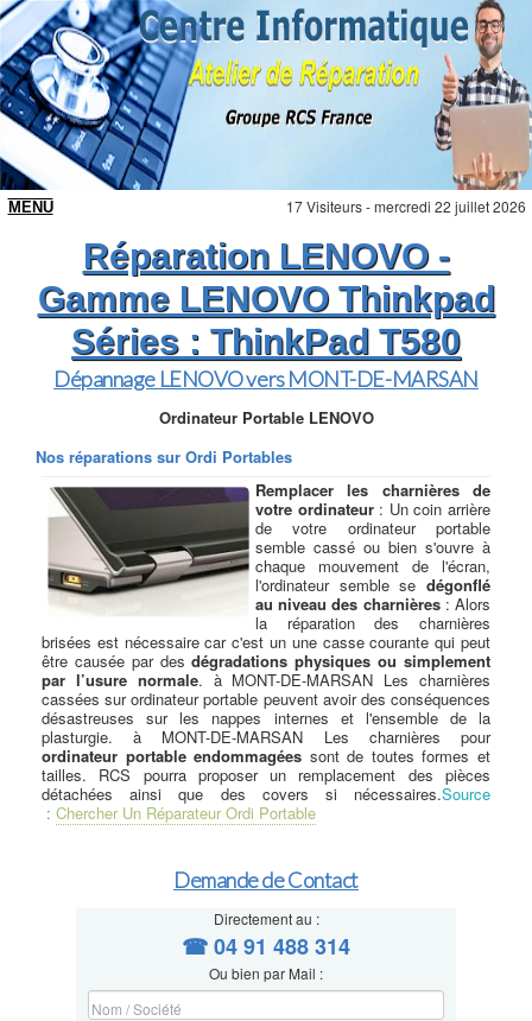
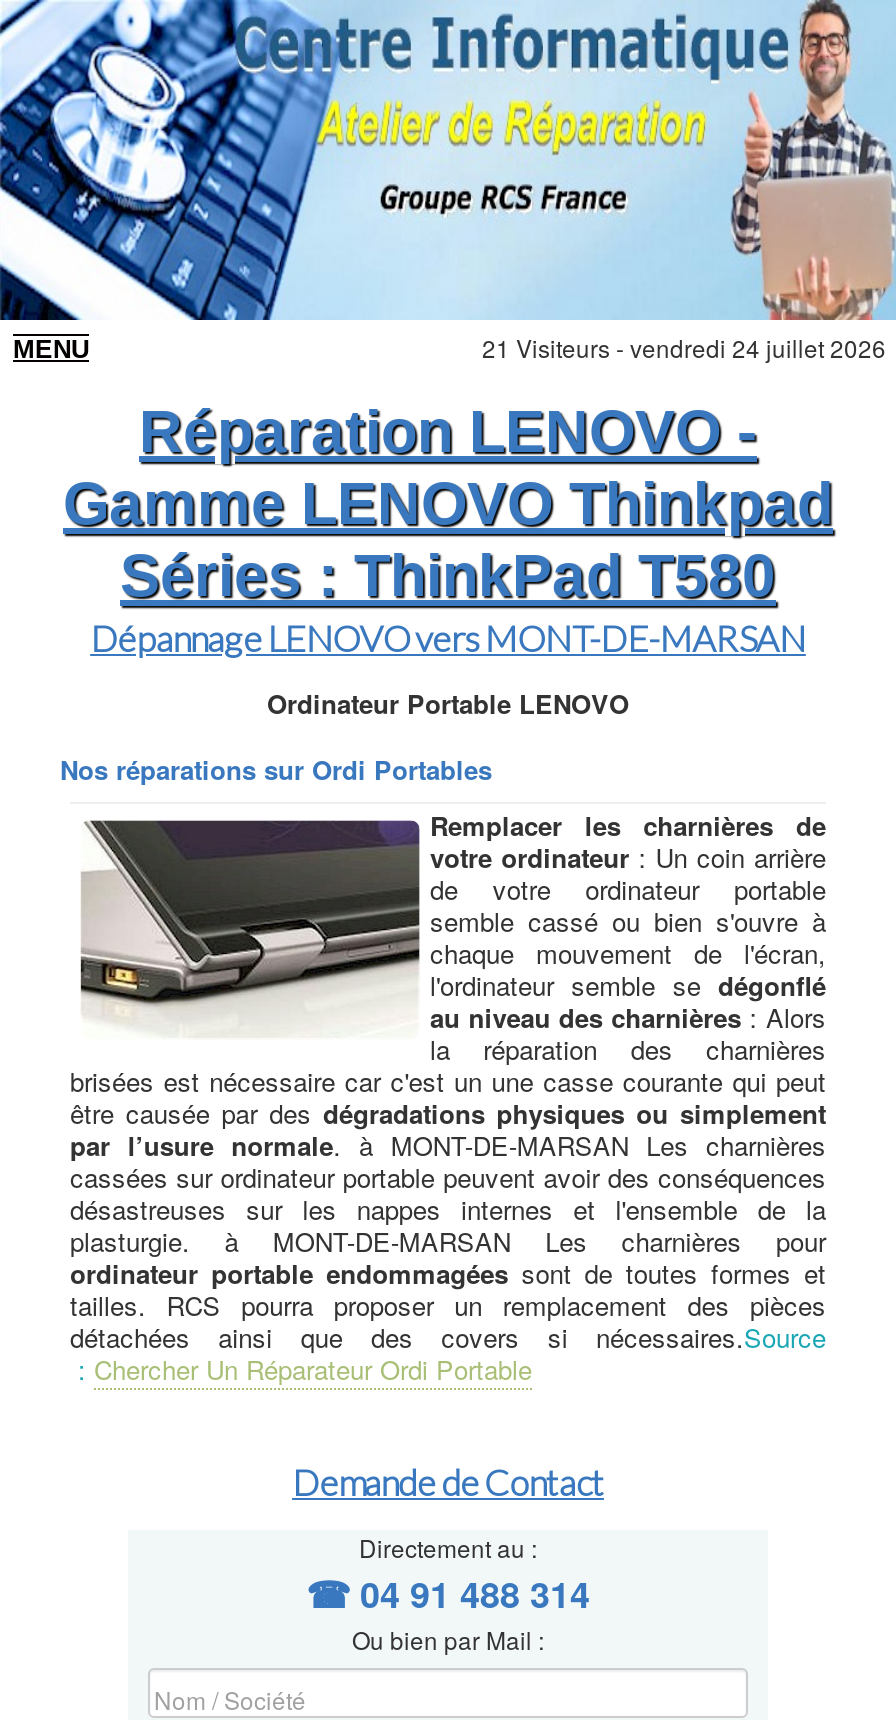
- 17 Visiteurs - mercredi 22 juillet 2026
+ 21 Visiteurs - vendredi 24 juillet 2026
